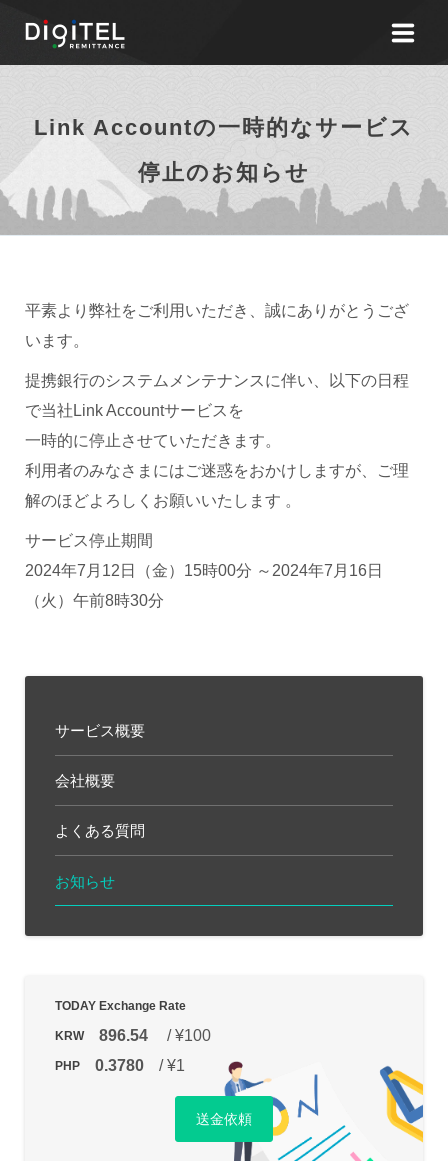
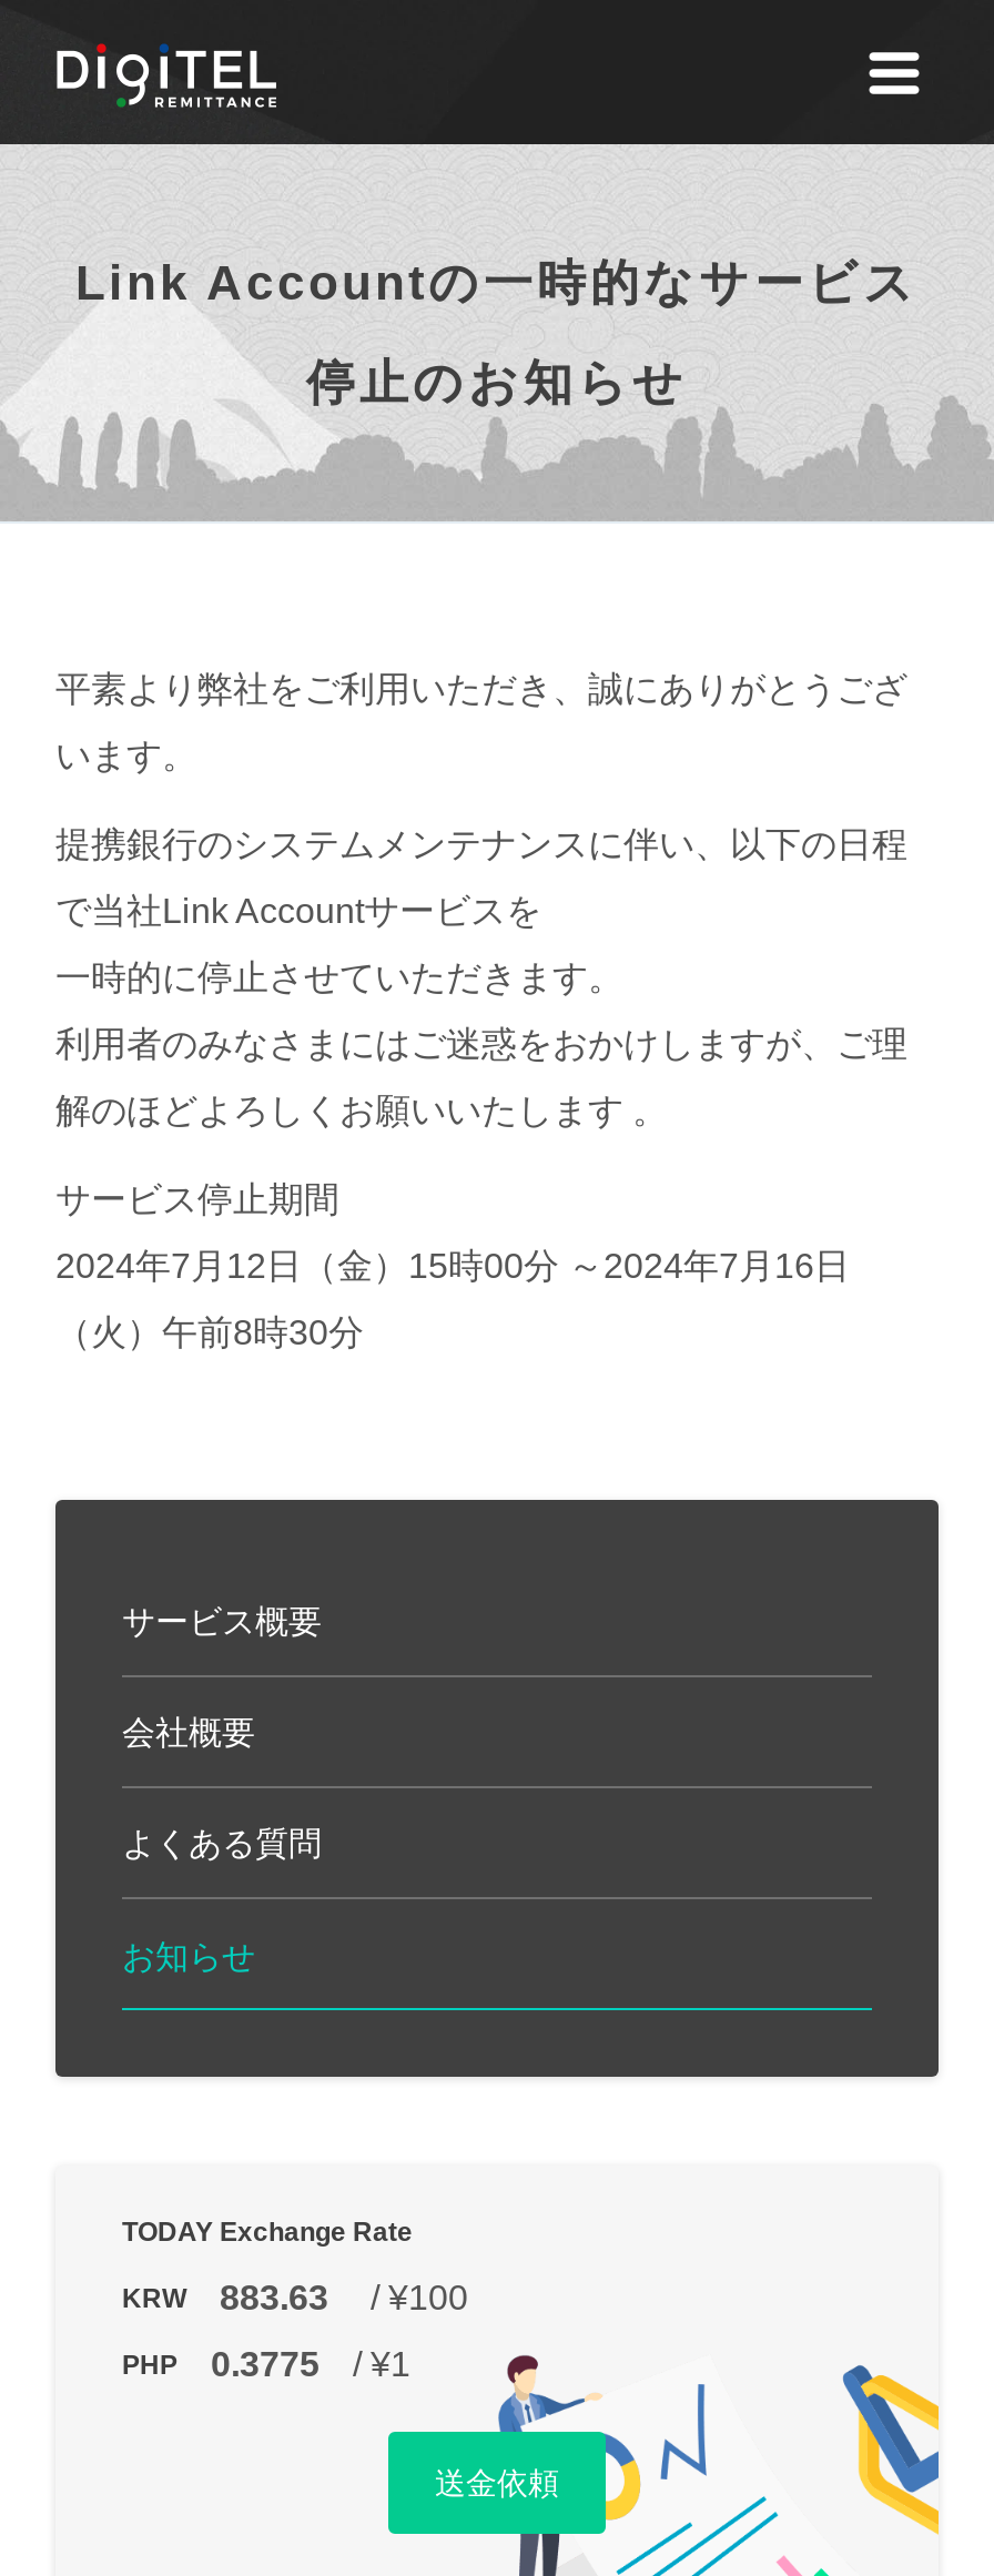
- KRW 896.54 / ¥100
+ KRW 883.63 / ¥100

- PHP 0.3780 / ¥1
+ PHP 0.3775 / ¥1
